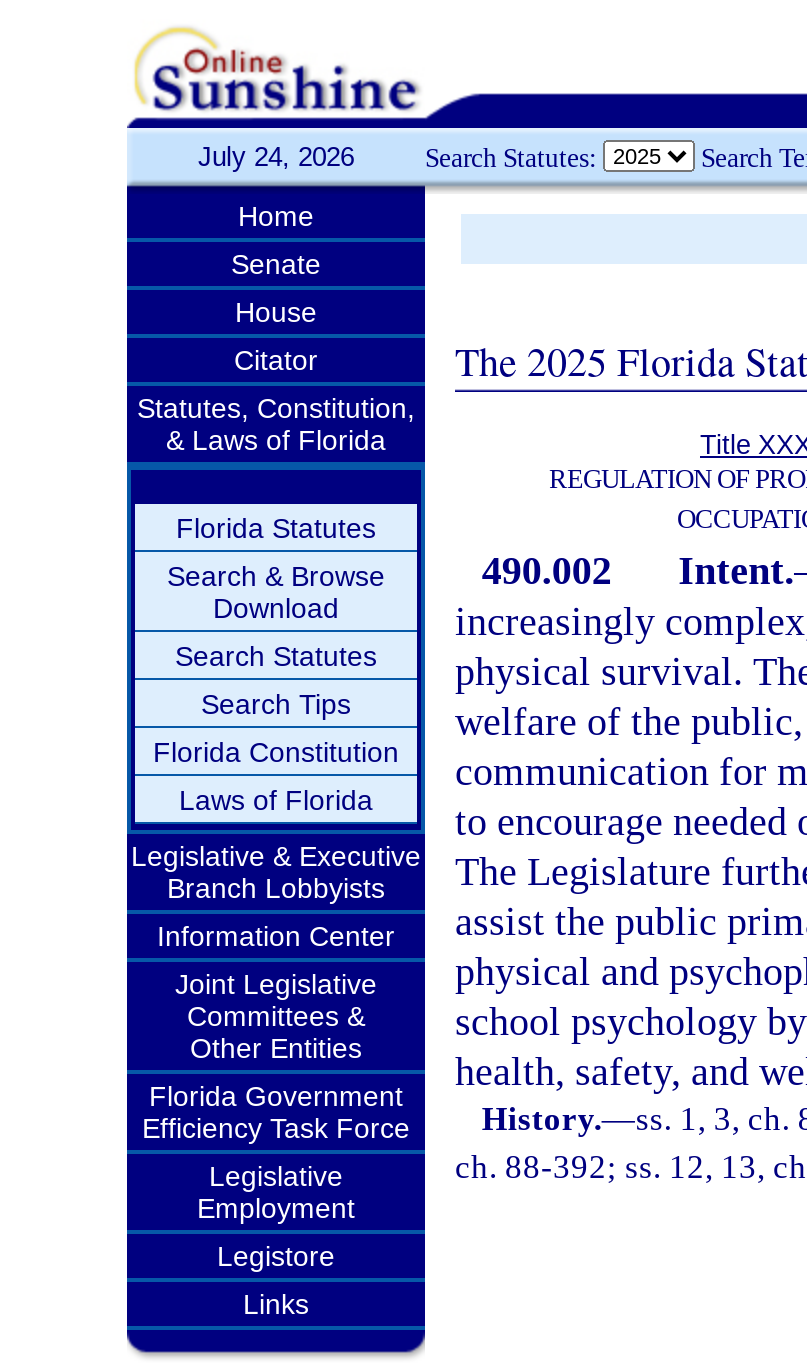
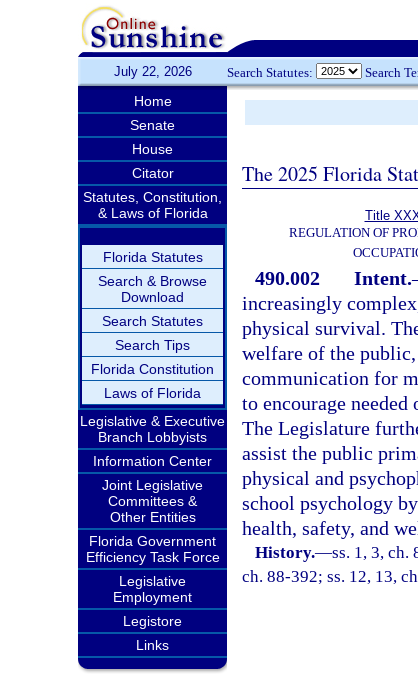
- July 24, 2026
+ July 22, 2026
